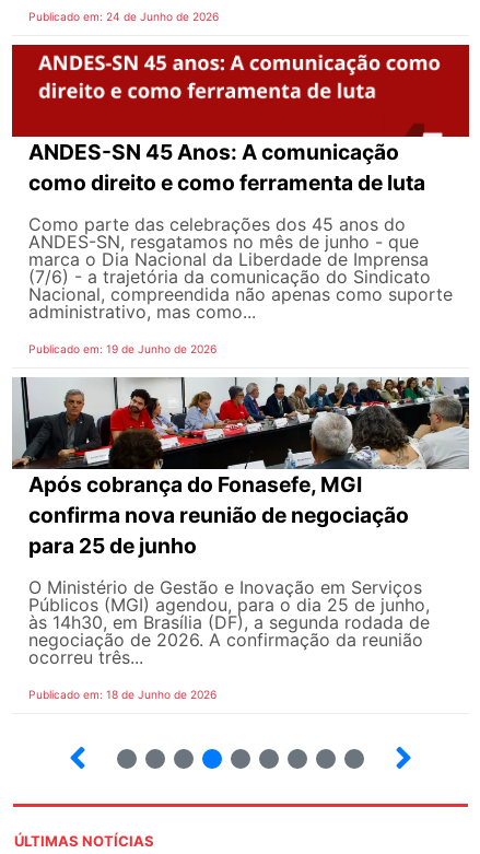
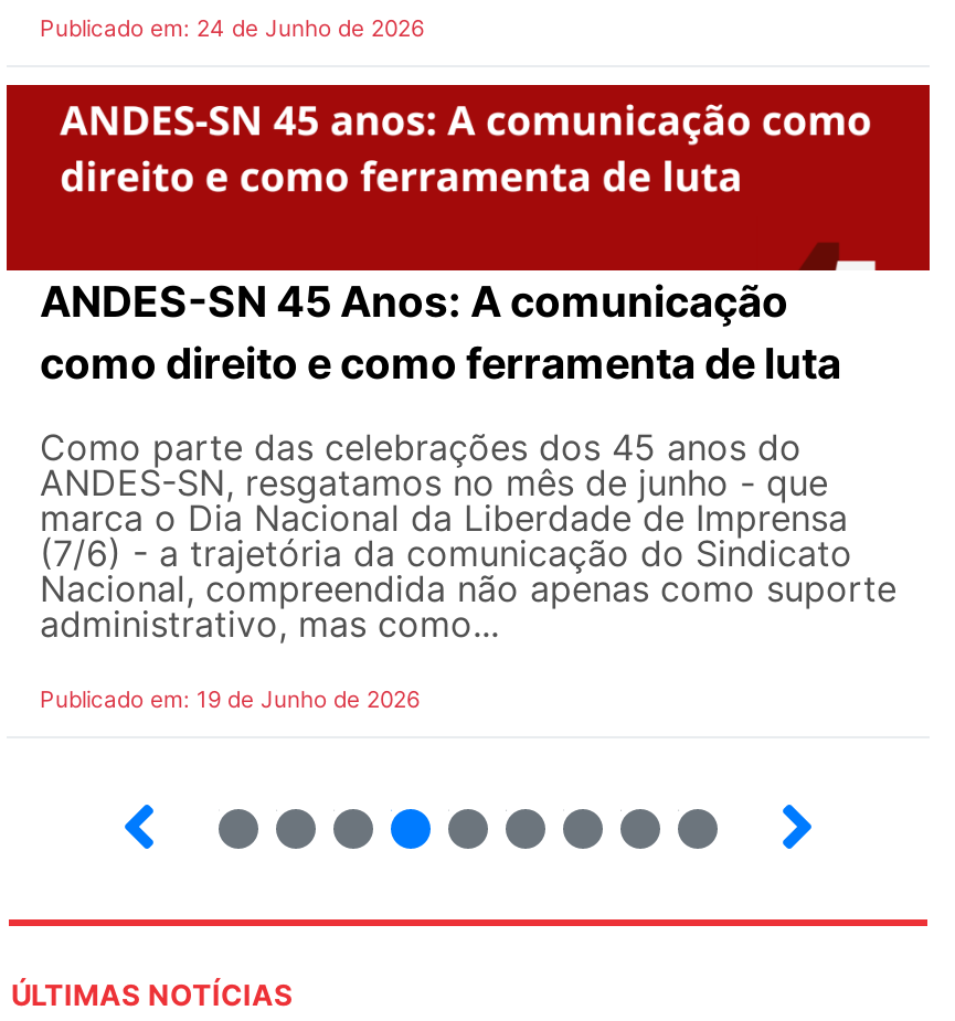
- [image]
- Após cobrança do Fonasefe, MGI
- confirma nova reunião de negociação
- para 25 de junho
- O Ministério de Gestão e Inovação em Serviços
- Públicos (MGI) agendou, para o dia 25 de junho,
- às 14h30, em Brasília (DF), a segunda rodada de
- negociação de 2026. A confirmação da reunião
- ocorreu três...
- Publicado em: 18 de Junho de 2026
